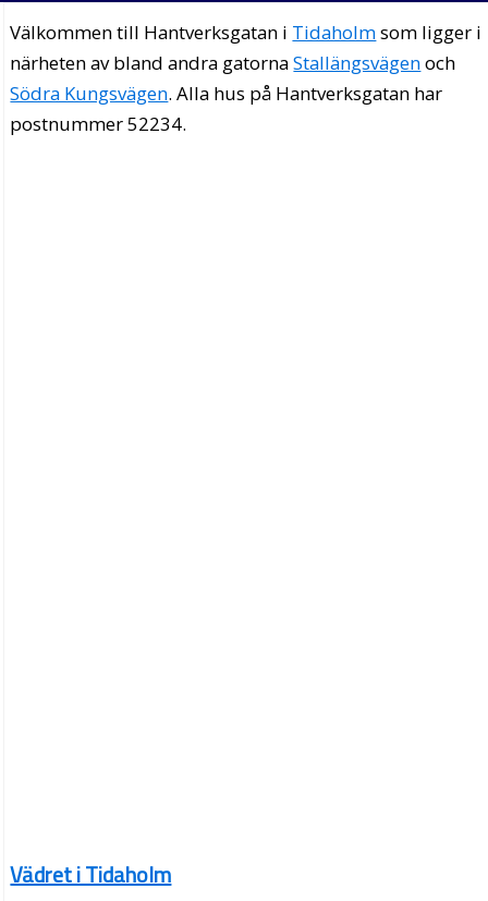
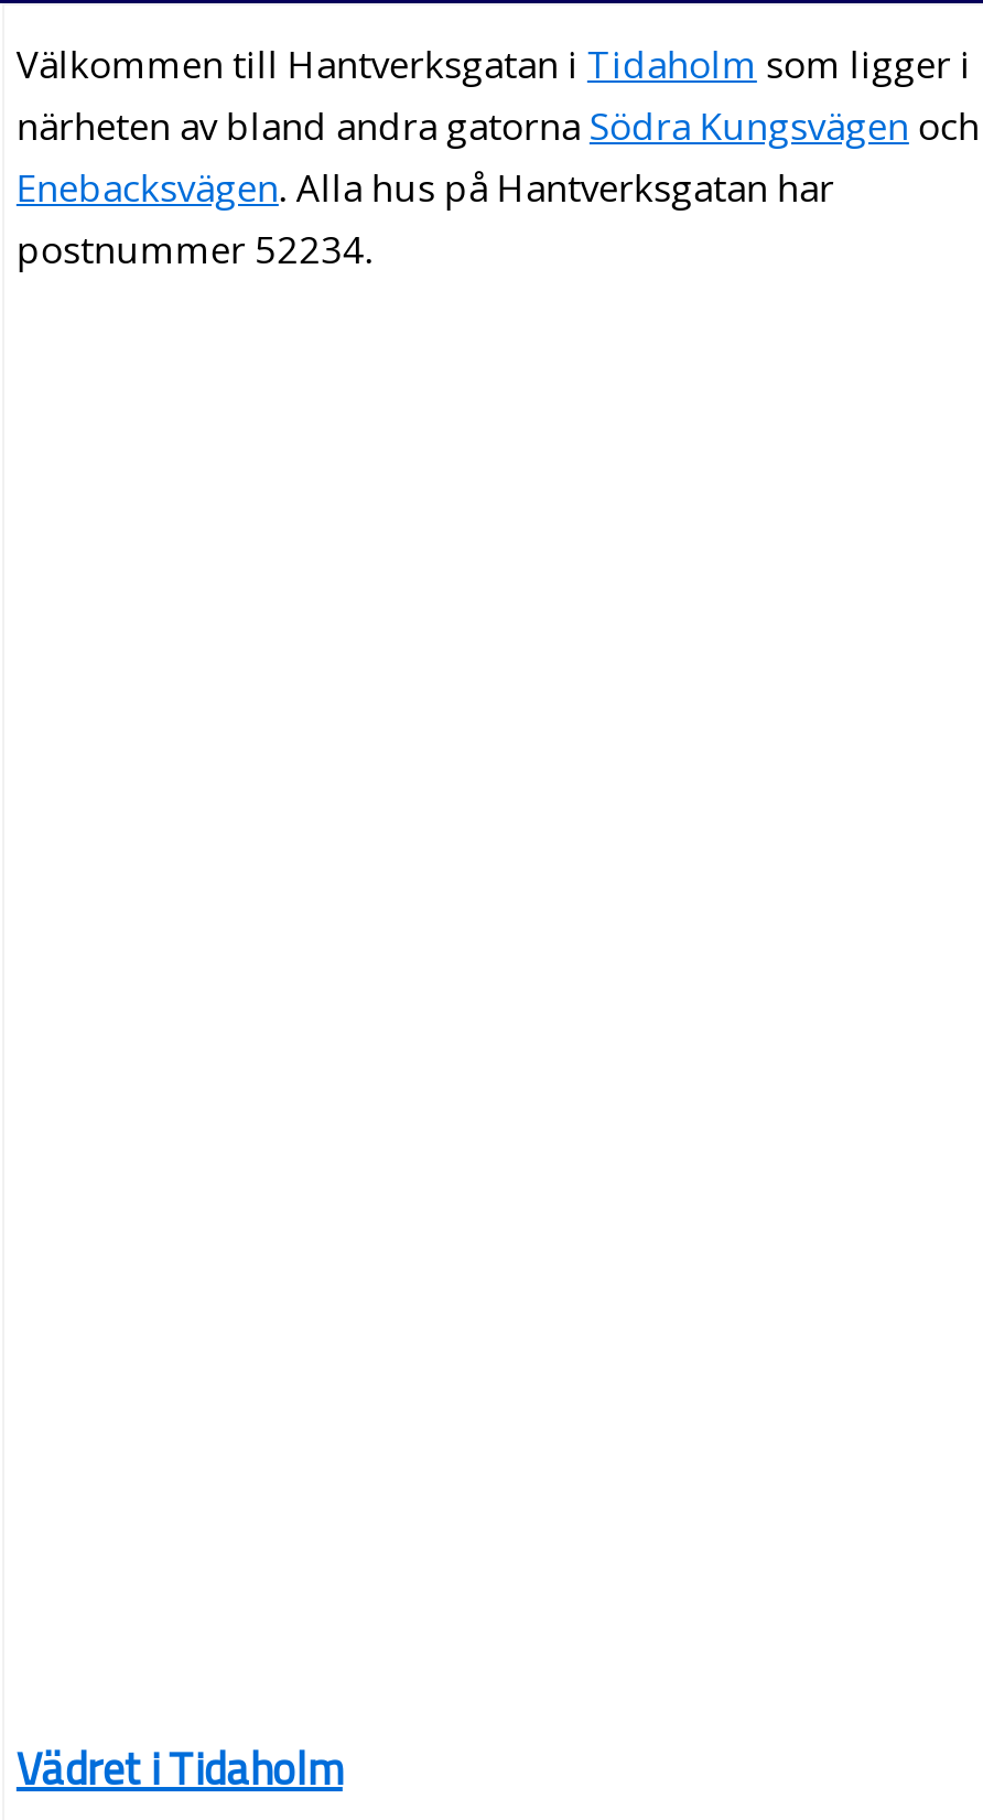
- närheten av bland andra gatorna Stallängsvägen och
- Södra Kungsvägen. Alla hus på Hantverksgatan har
+ närheten av bland andra gatorna Södra Kungsvägen och
+ Enebacksvägen. Alla hus på Hantverksgatan har
